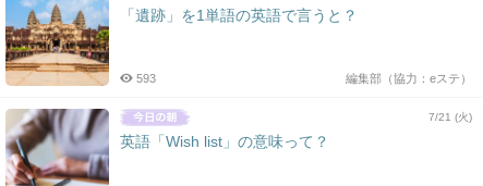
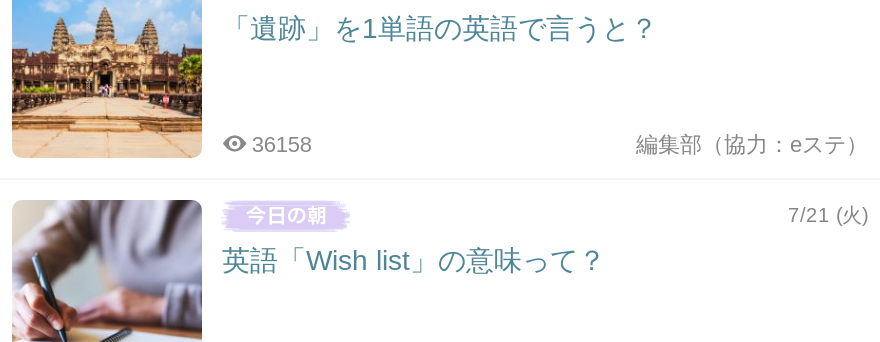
- 593
+ 36158
